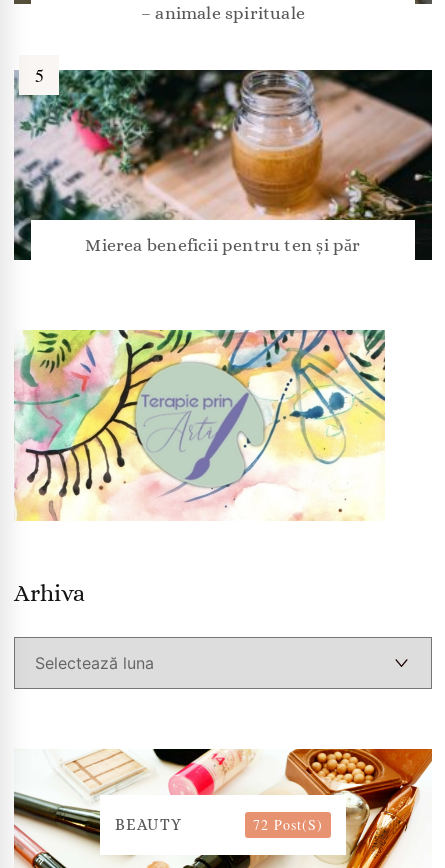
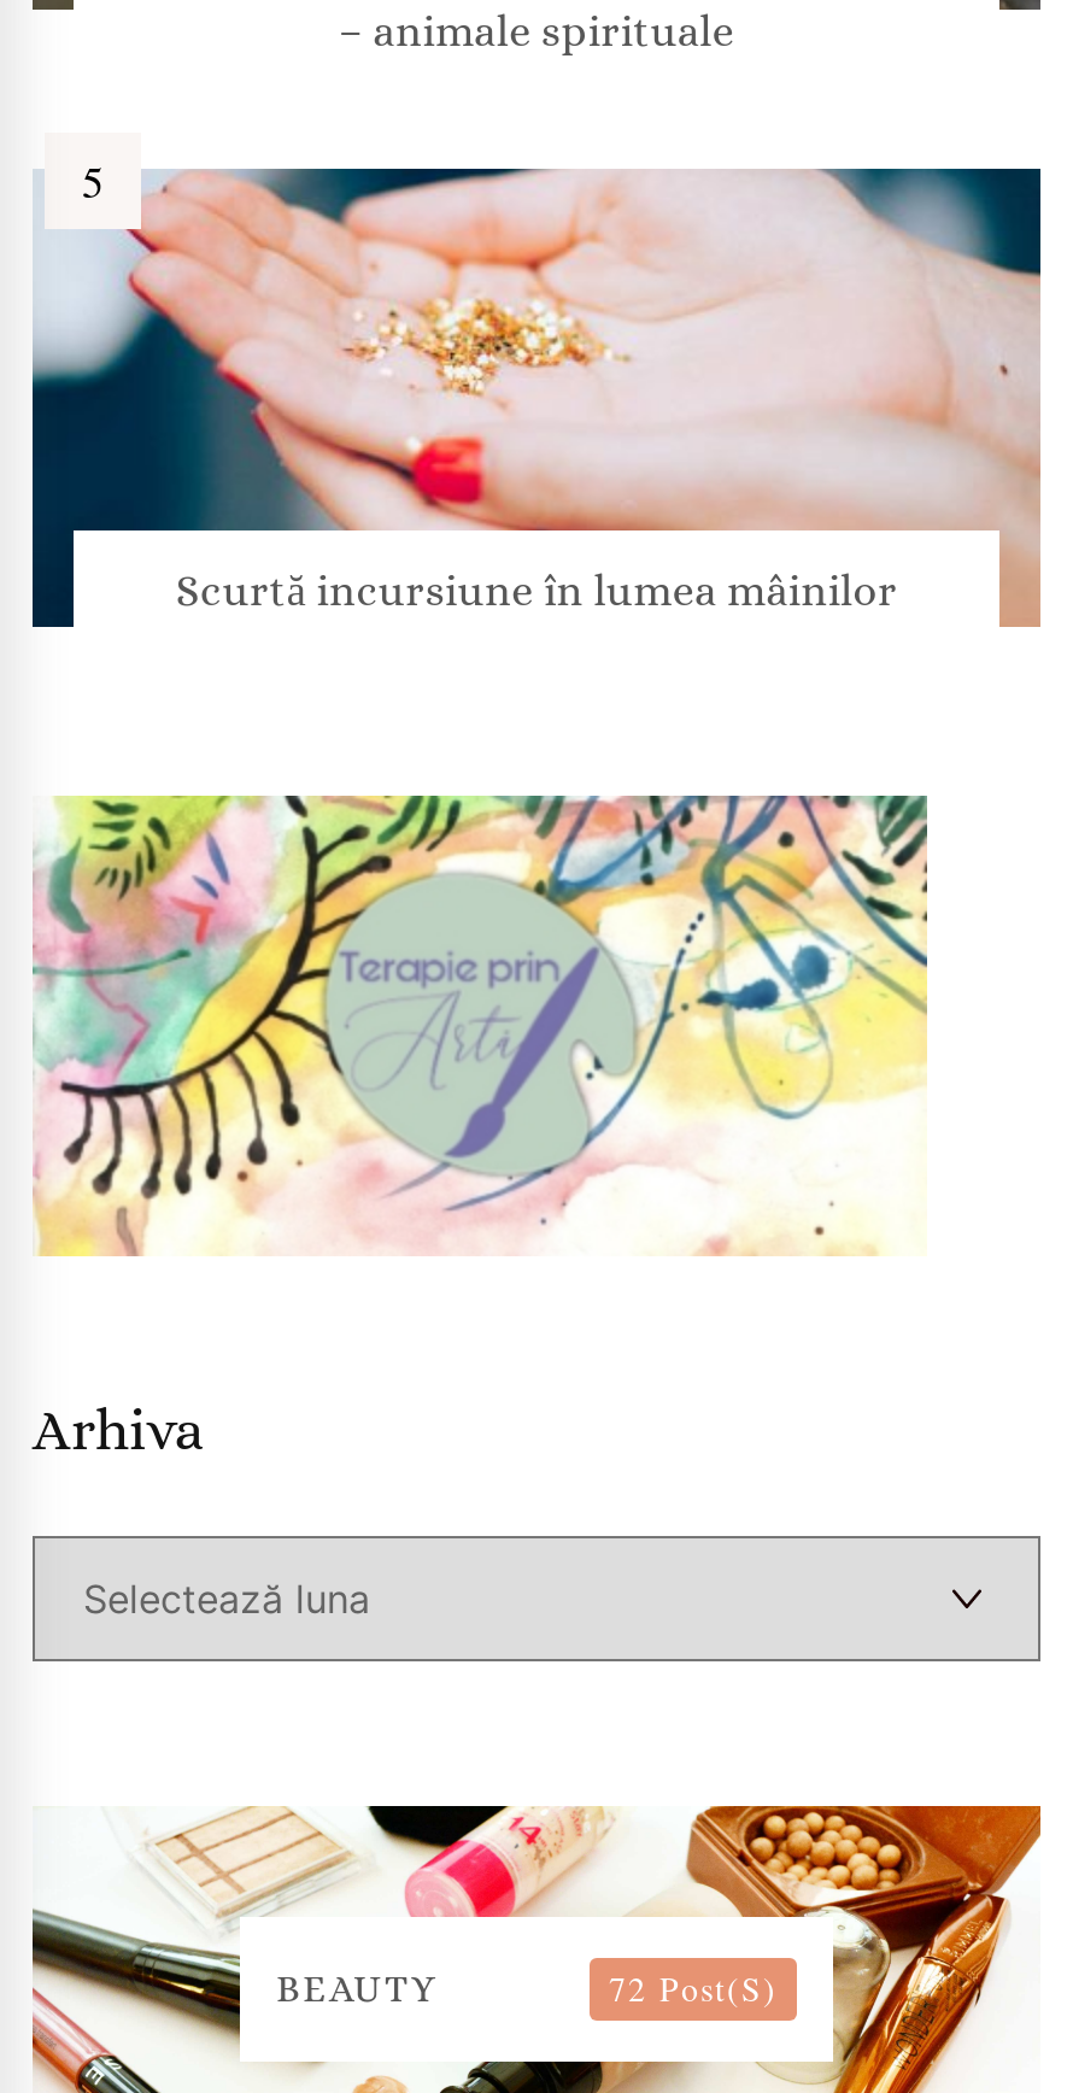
- [image]
- Mierea beneficii pentru ten și păr
+ [image]
+ Scurtă incursiune în lumea mâinilor
